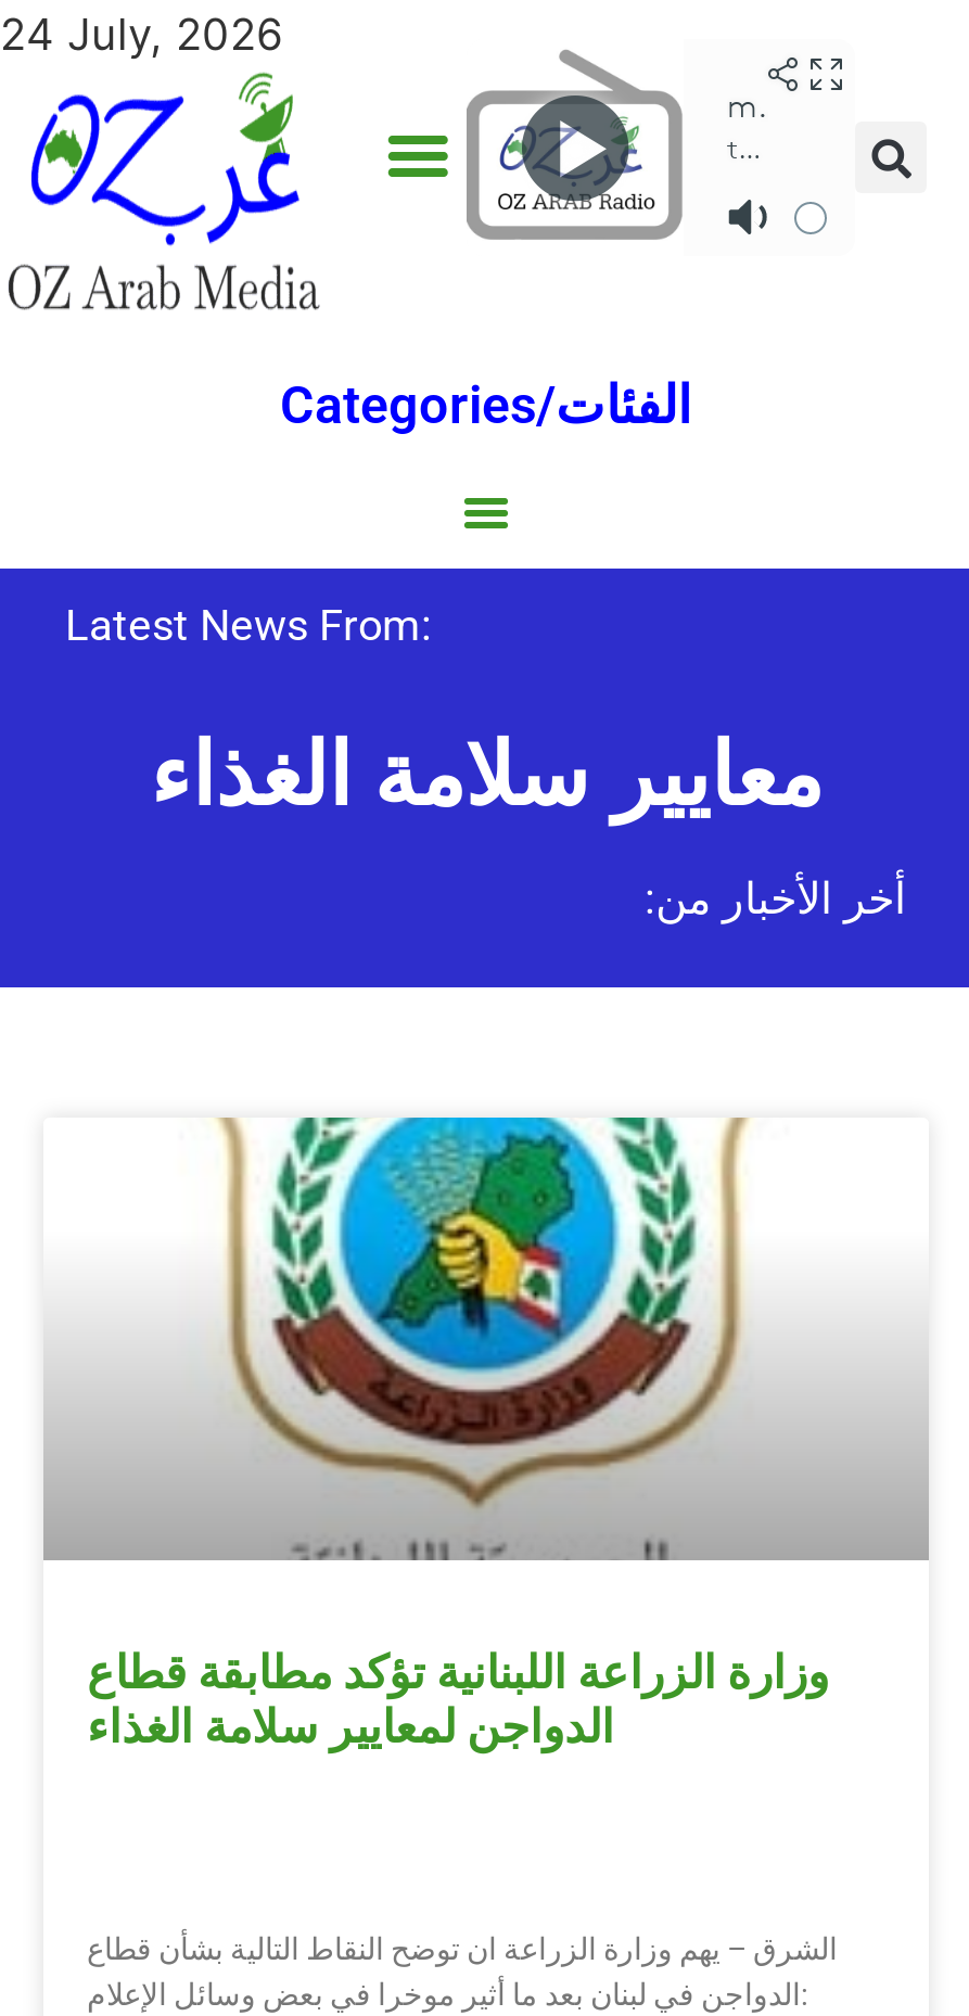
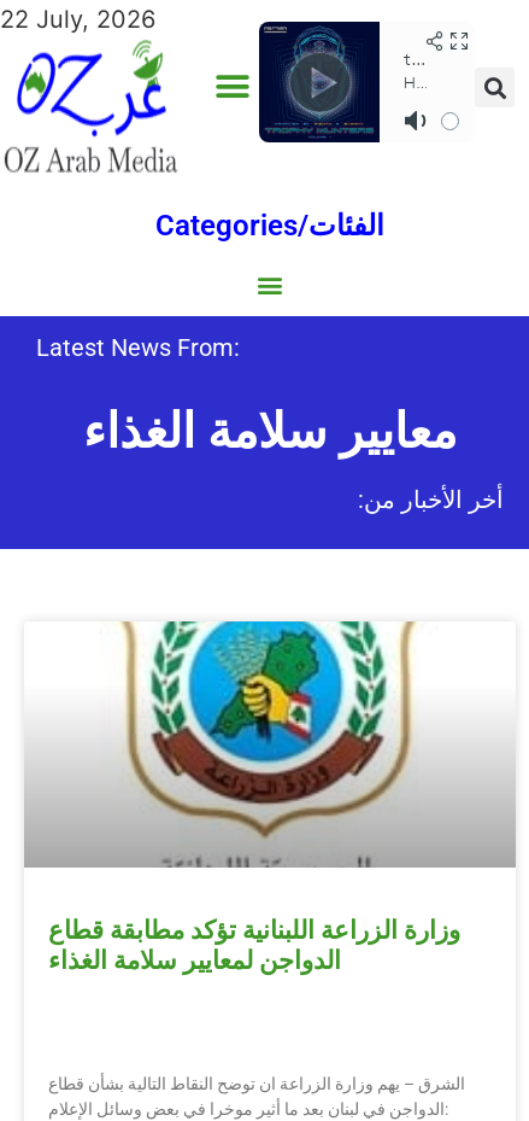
- 24 July, 2026
+ 22 July, 2026

- [image]
+ [image]
